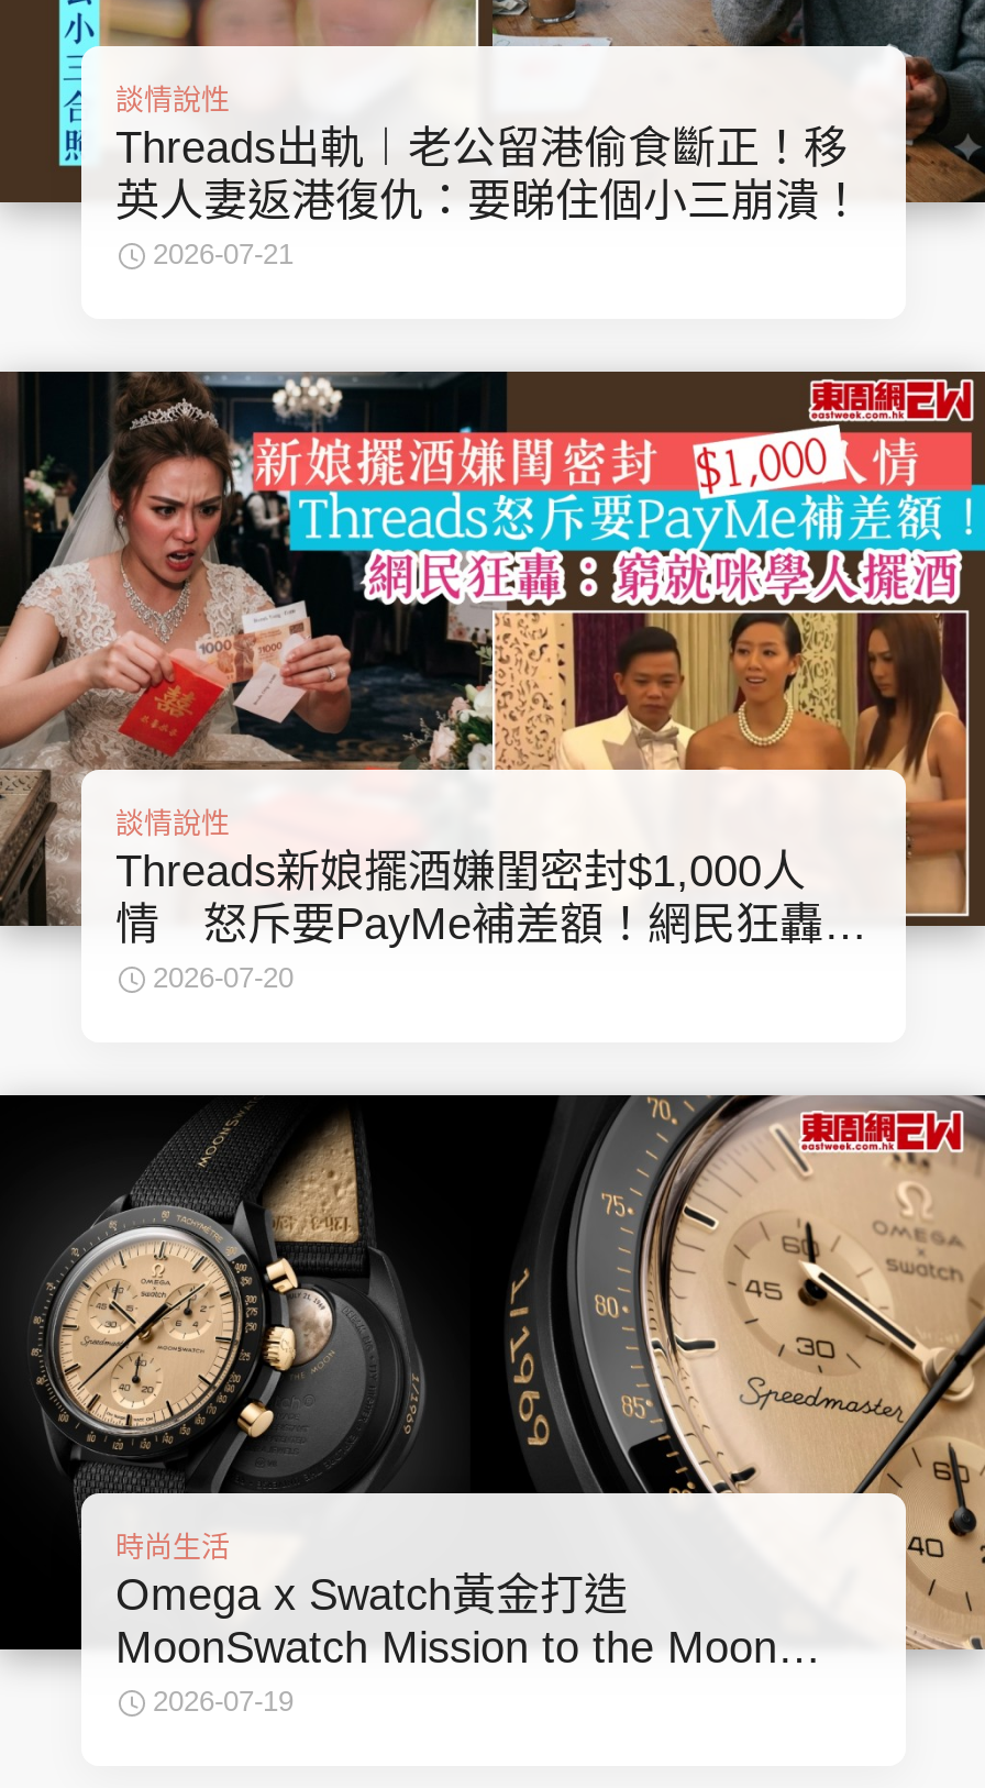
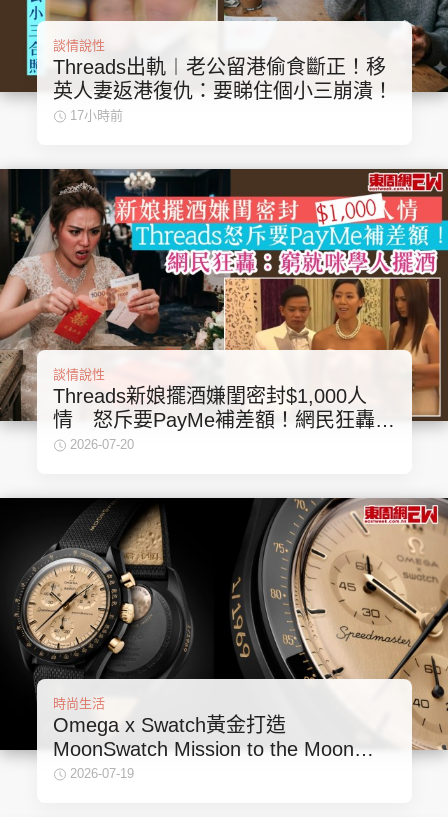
- 2026-07-21
+ 17小時前
